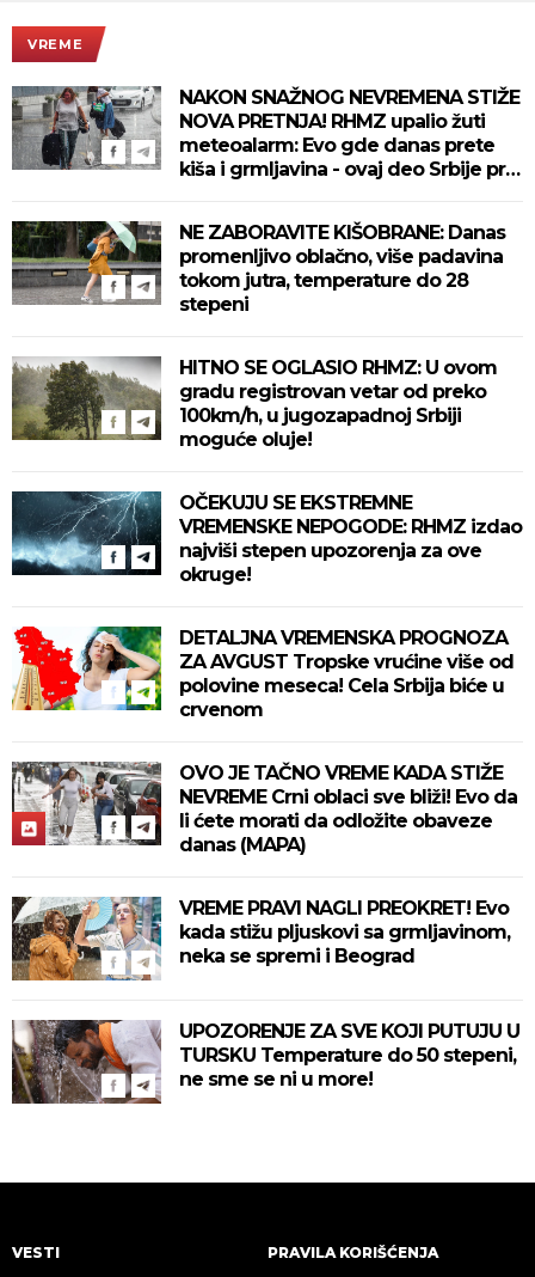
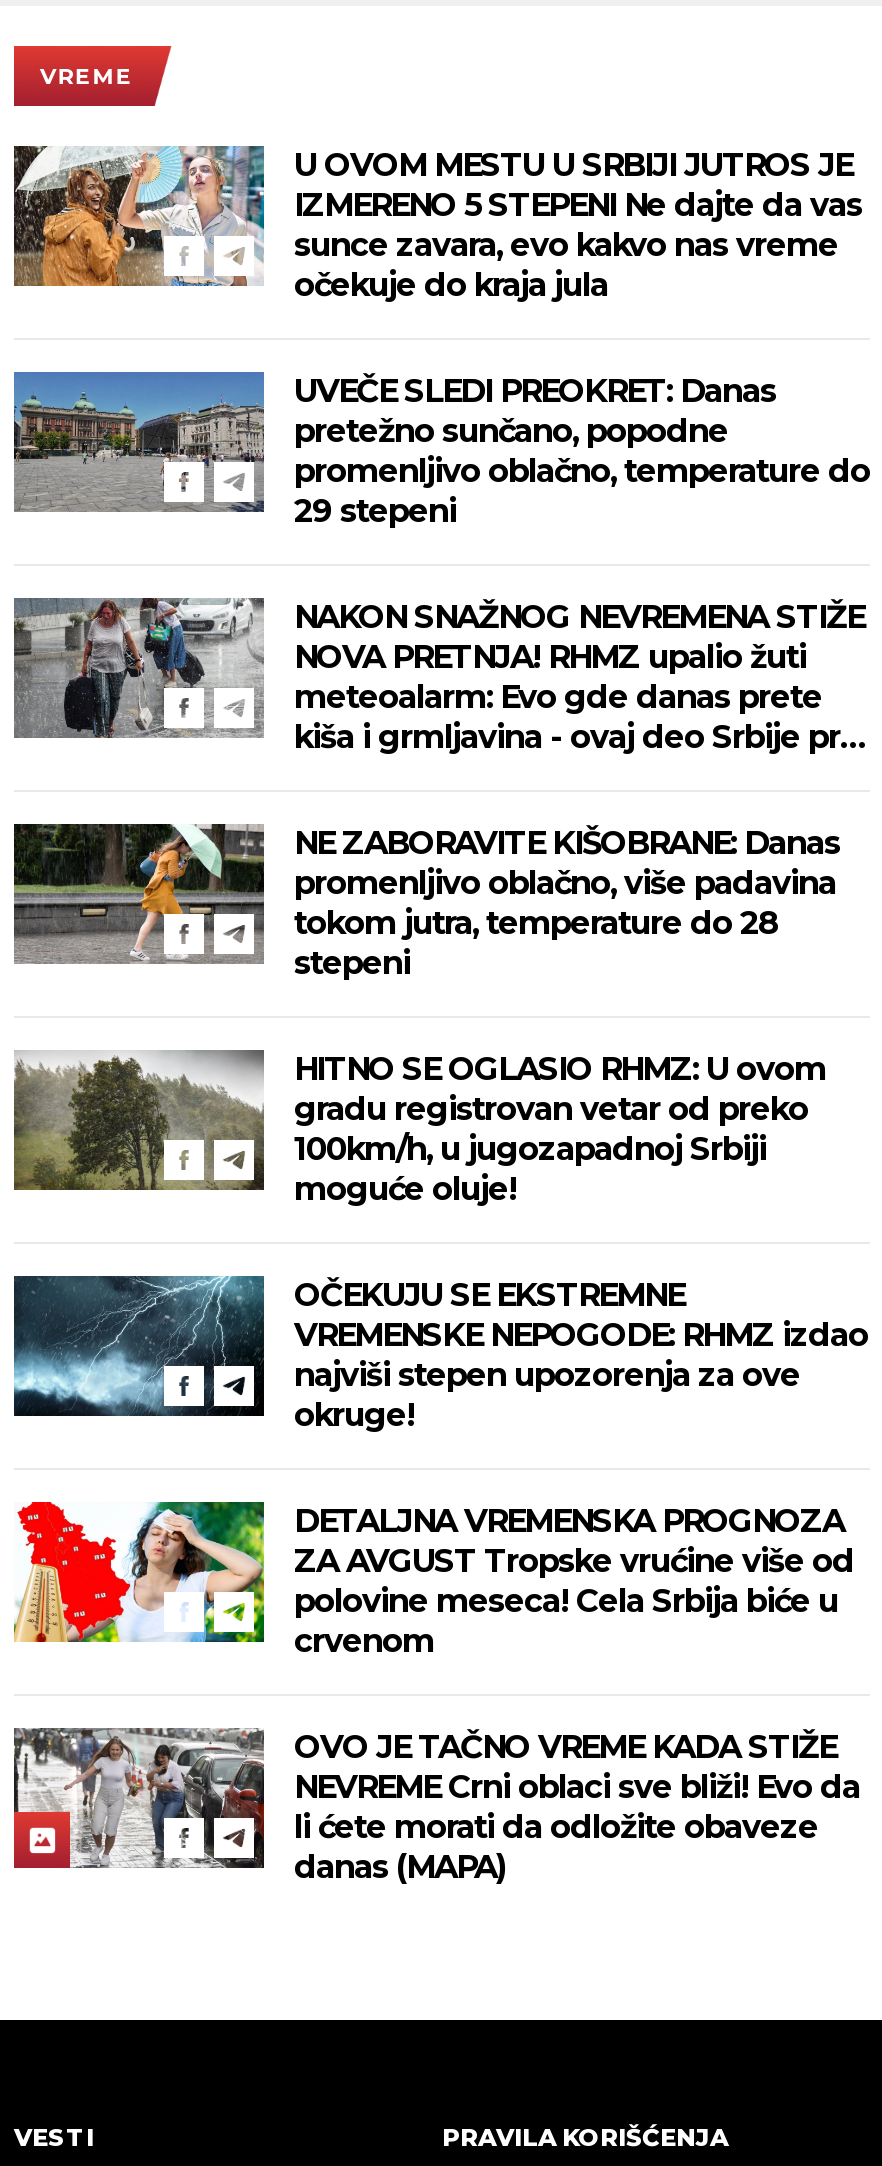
+ [image]
+ U OVOM MESTU U SRBIJI JUTROS JE
+ IZMERENO 5 STEPENI Ne dajte da vas
+ sunce zavara, evo kakvo nas vreme
+ očekuje do kraja jula
+ UVEČE SLEDI PREOKRET: Danas
+ pretežno sunčano, popodne
+ promenljivo oblačno, temperature do
+ 29 stepeni

moved down: [image] | NAKON SNAŽNOG NEVREMENA STIŽE | NOVA PRETNJA! RHMZ upalio žuti | ... | li ćete morati da odložite obaveze | danas (MAPA)

- [image]
- VREME PRAVI NAGLI PREOKRET! Evo
- kada stižu pljuskovi sa grmljavinom,
- neka se spremi i Beograd
- UPOZORENJE ZA SVE KOJI PUTUJU U
- TURSKU Temperature do 50 stepeni,
- ne sme se ni u more!

moved up: [image]
